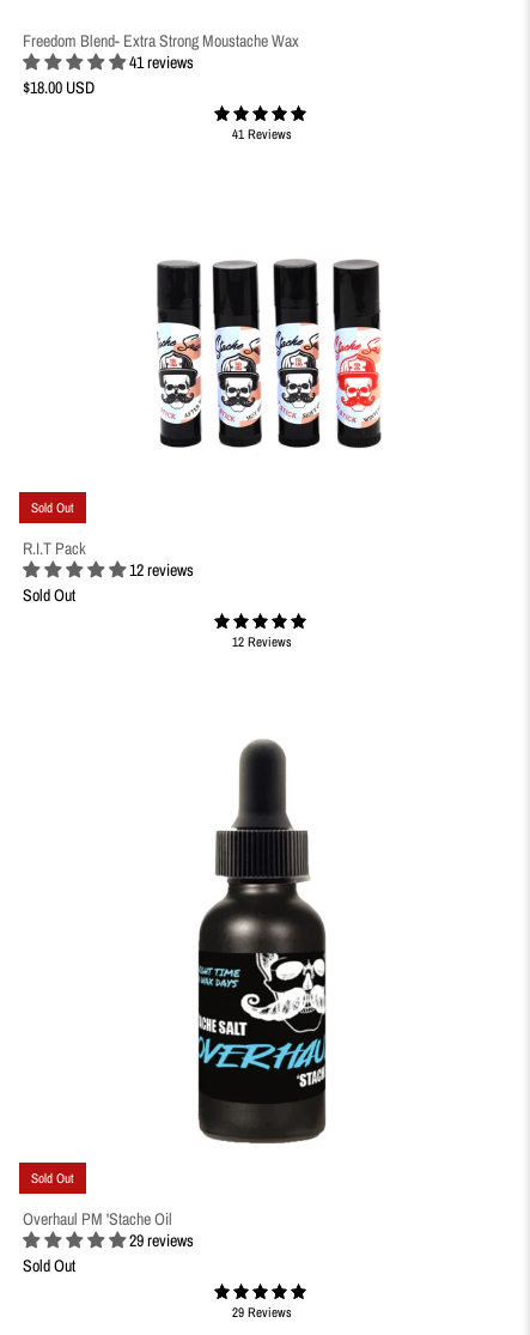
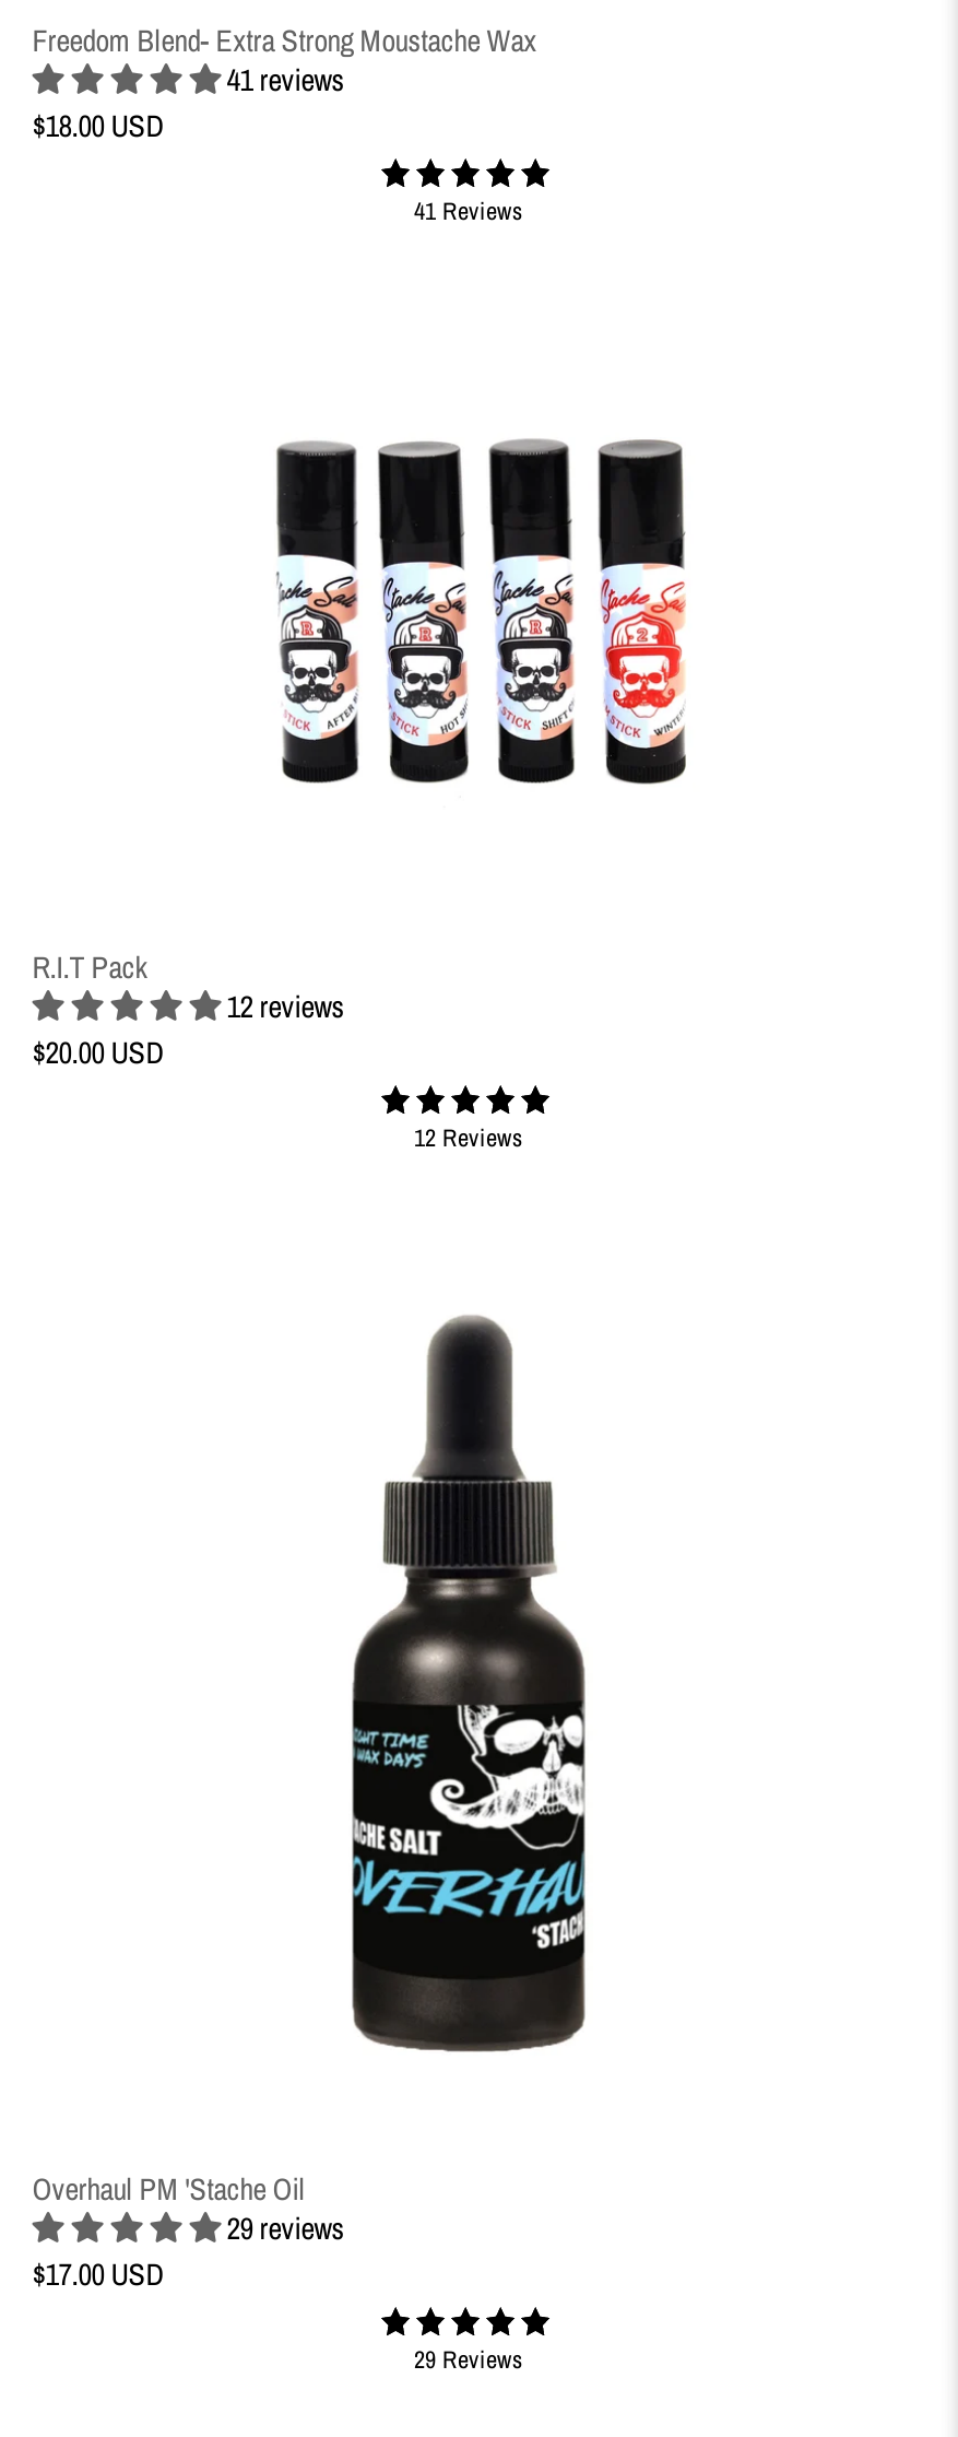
- Sold Out

- Sold Out
+ $20.00 USD

- Sold Out

- Sold Out
+ $17.00 USD
